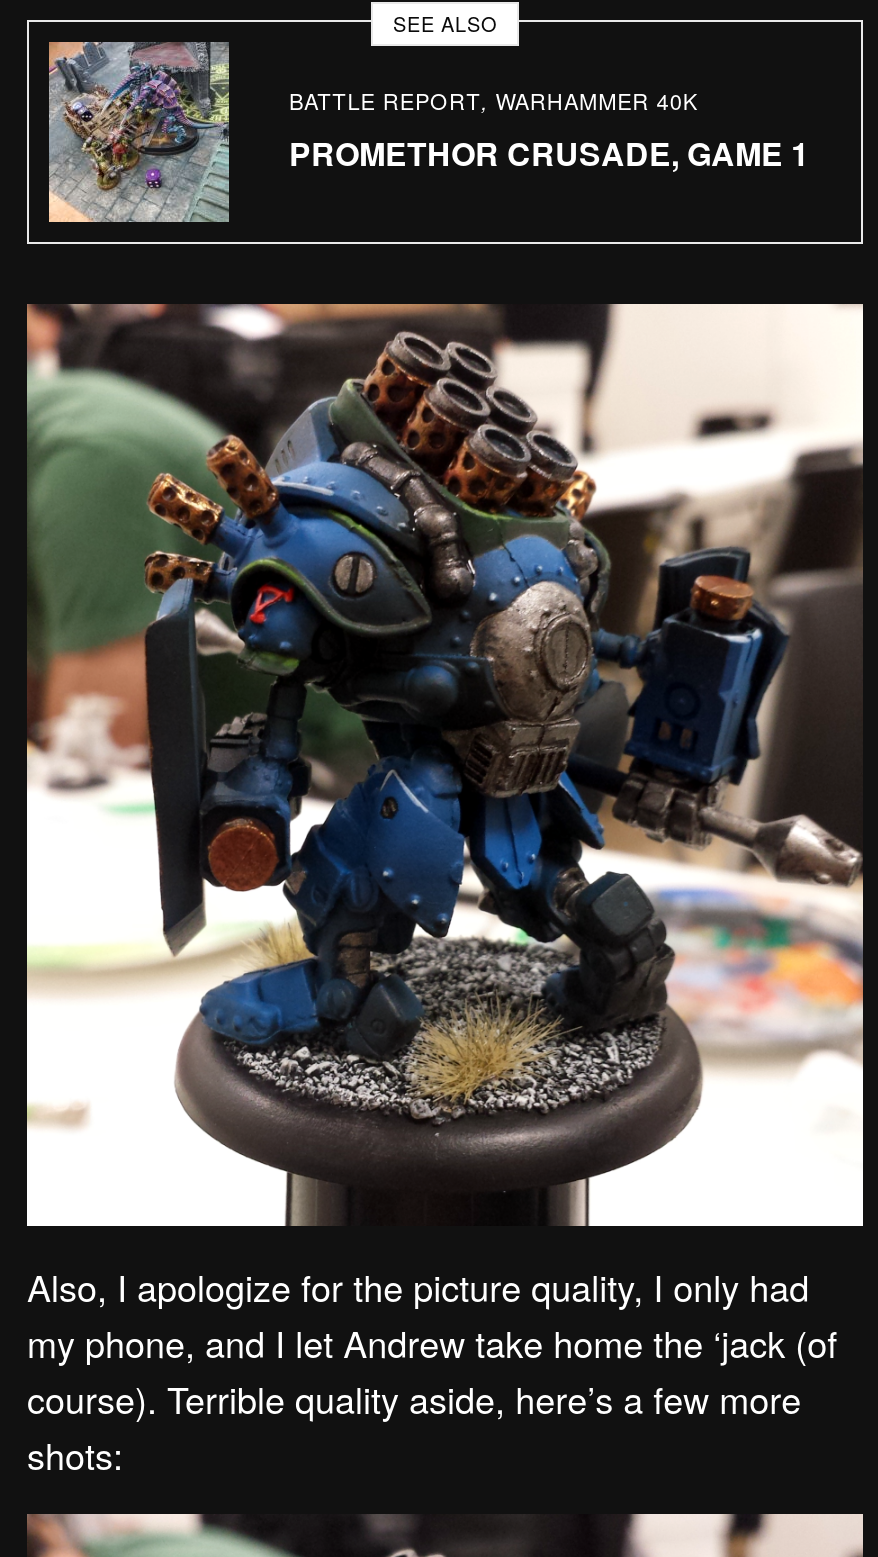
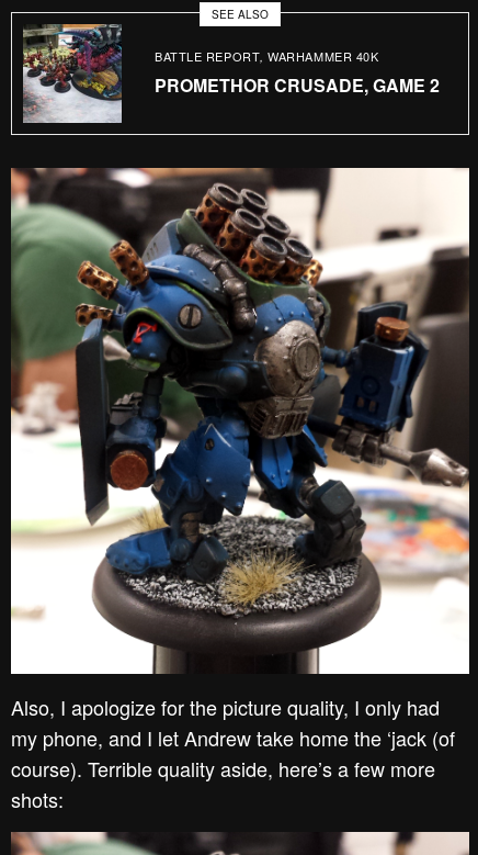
- [image]
- PROMETHOR CRUSADE, GAME 1
+ [image]
+ PROMETHOR CRUSADE, GAME 2
